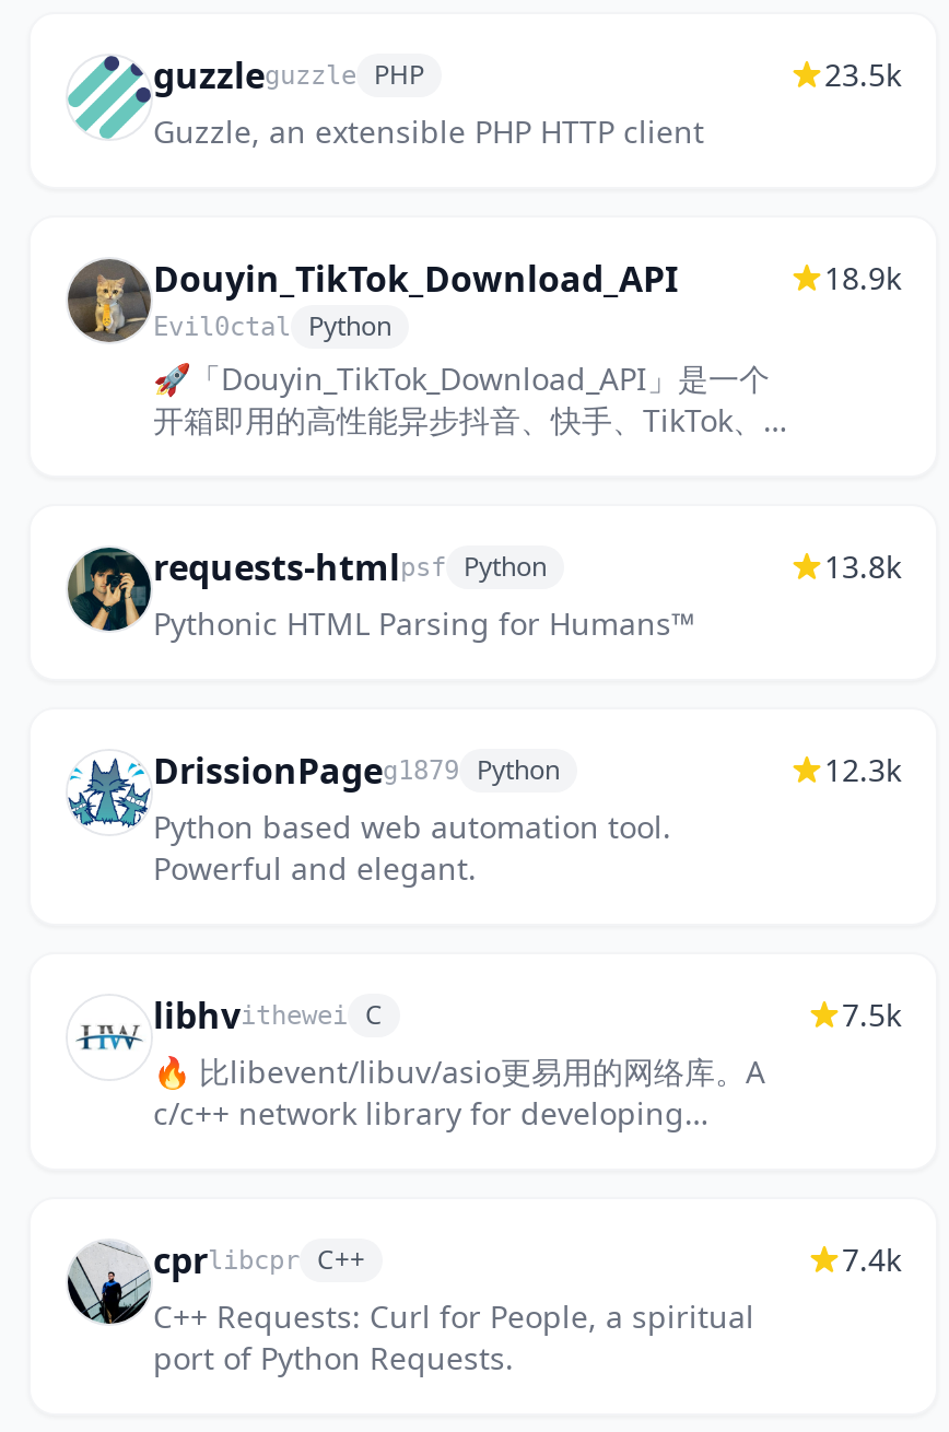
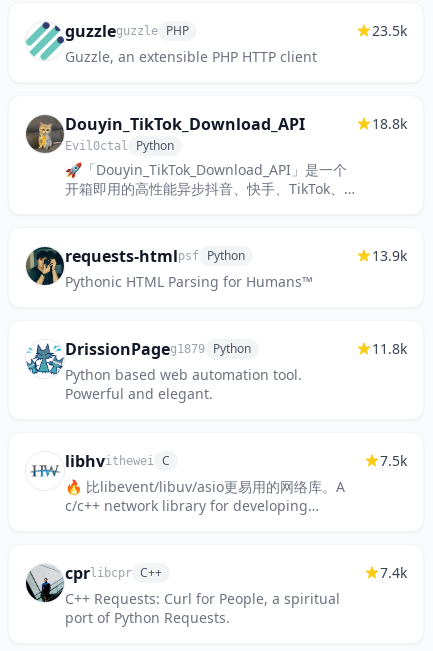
- 18.9k
+ 18.8k

- 13.8k
+ 13.9k

- 12.3k
+ 11.8k
